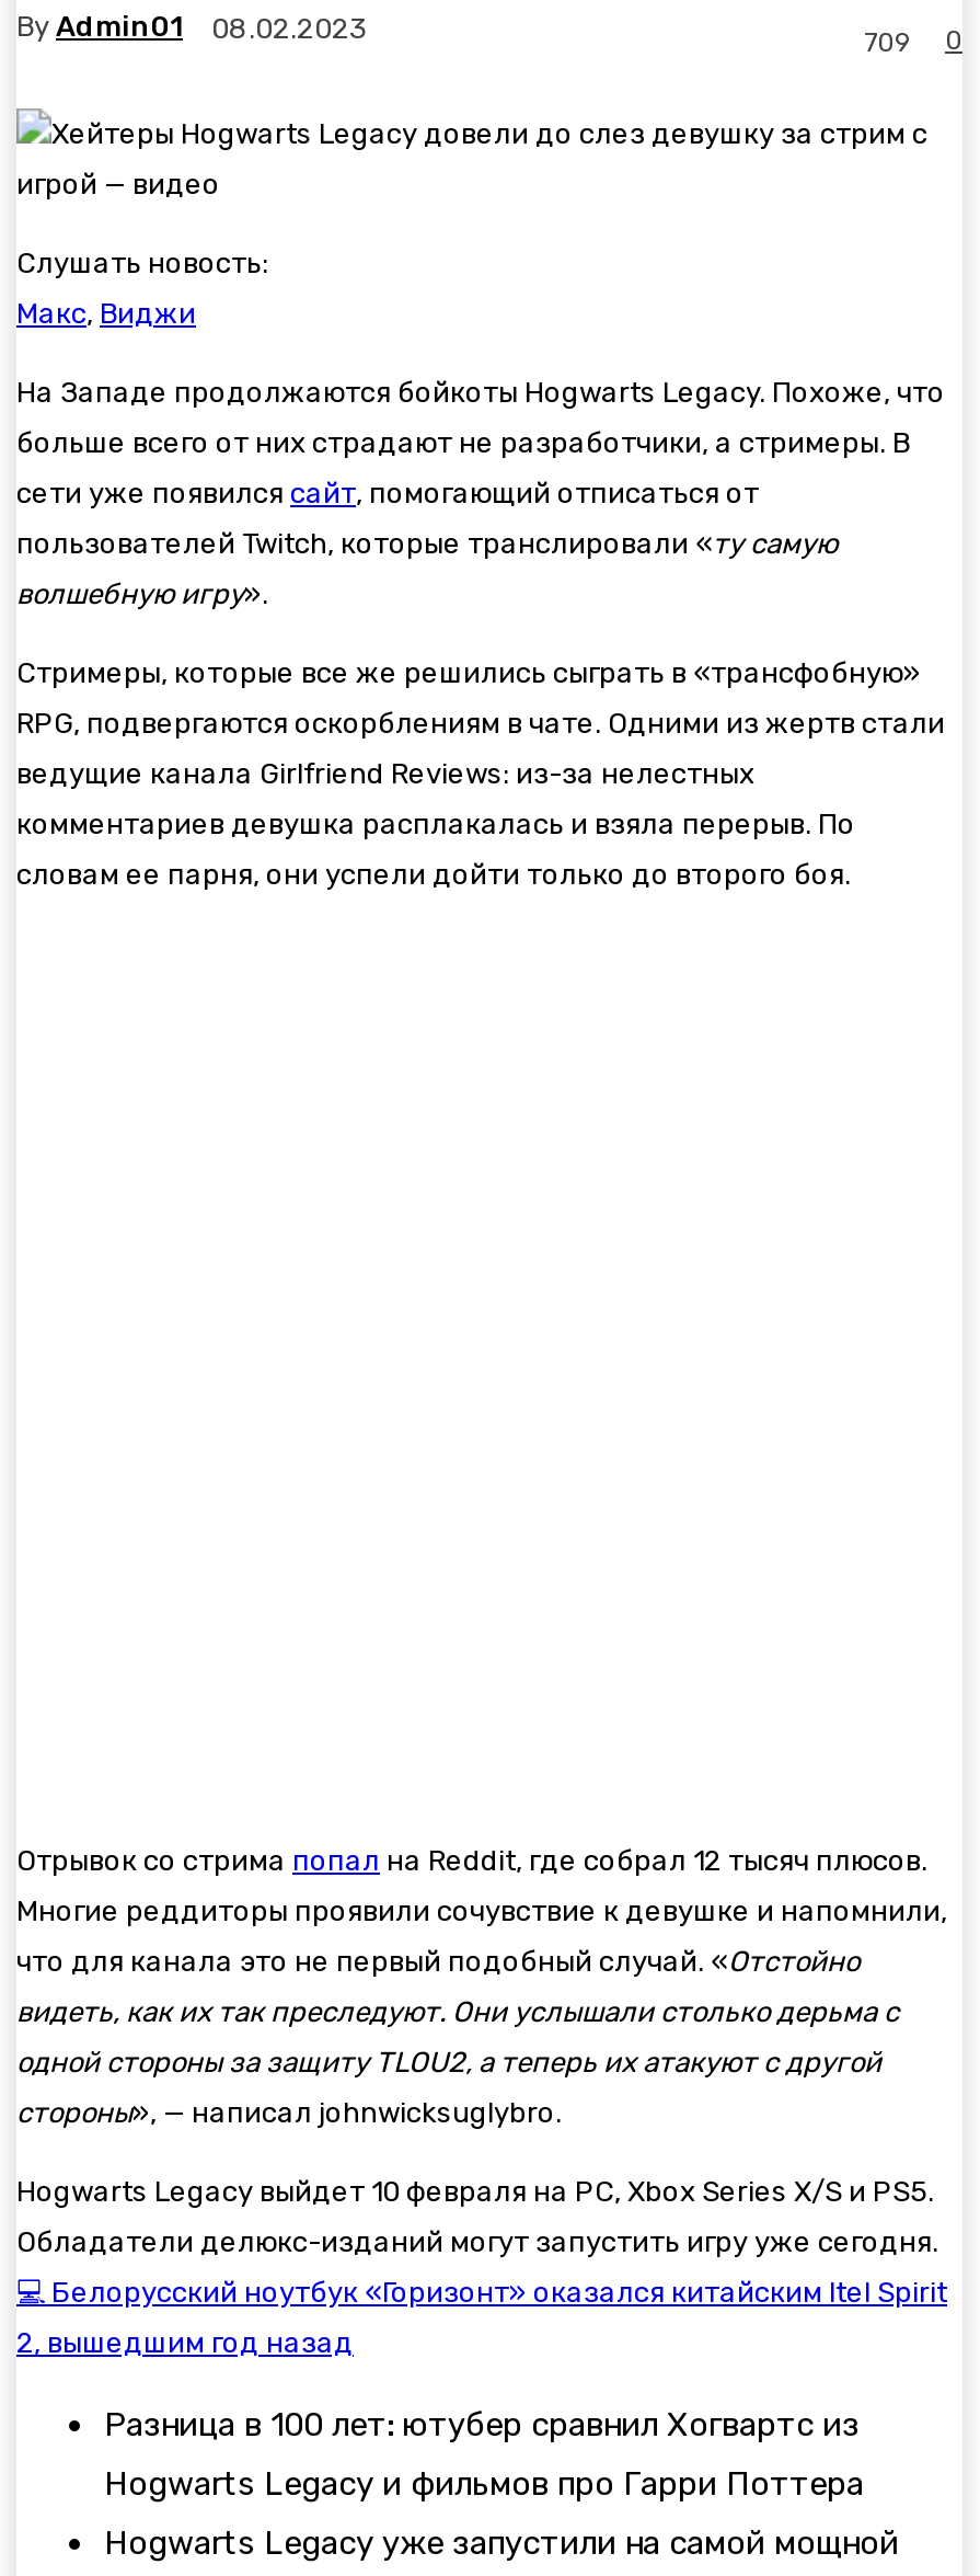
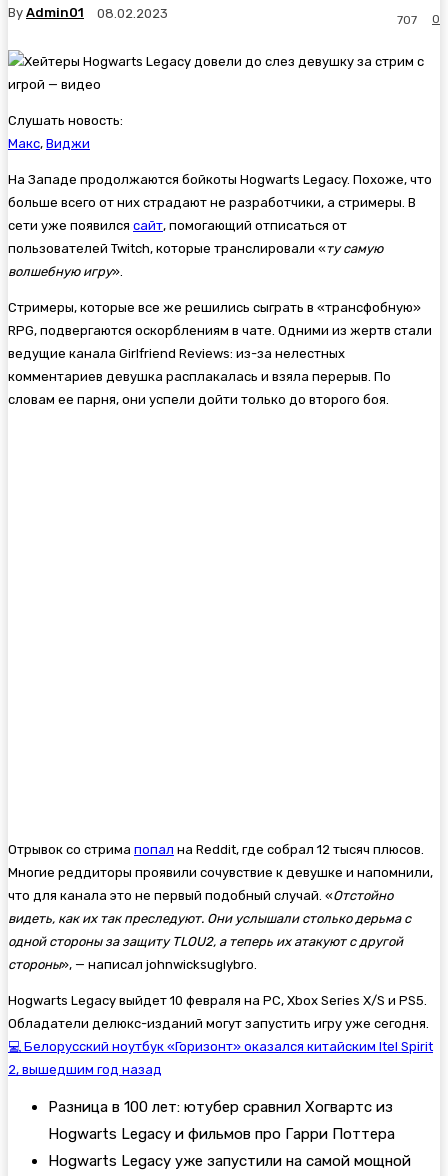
- 709 0
+ 707 0
